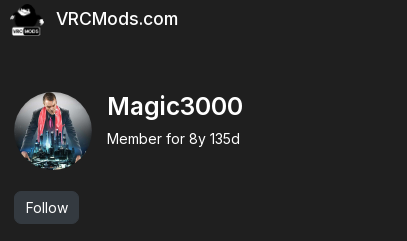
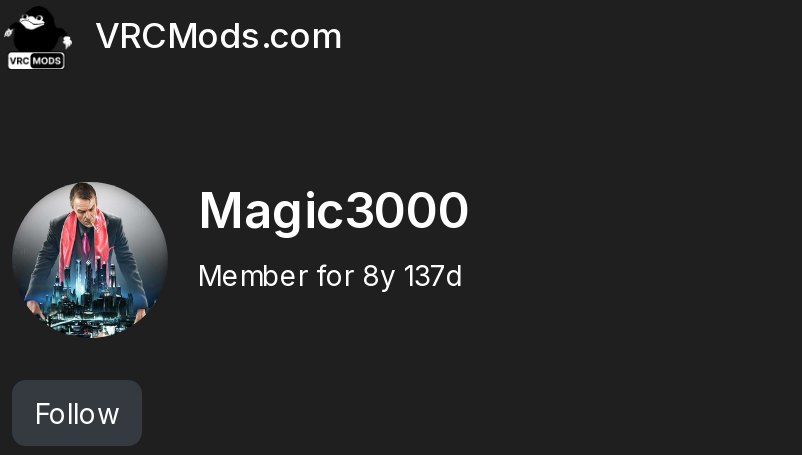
- Member for 8y 135d
+ Member for 8y 137d
